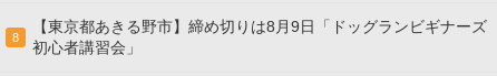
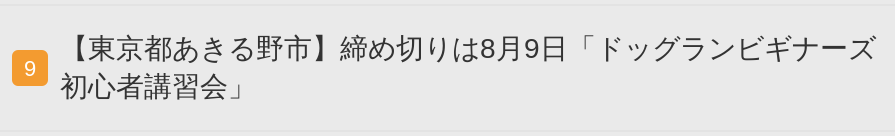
- 8
+ 9
